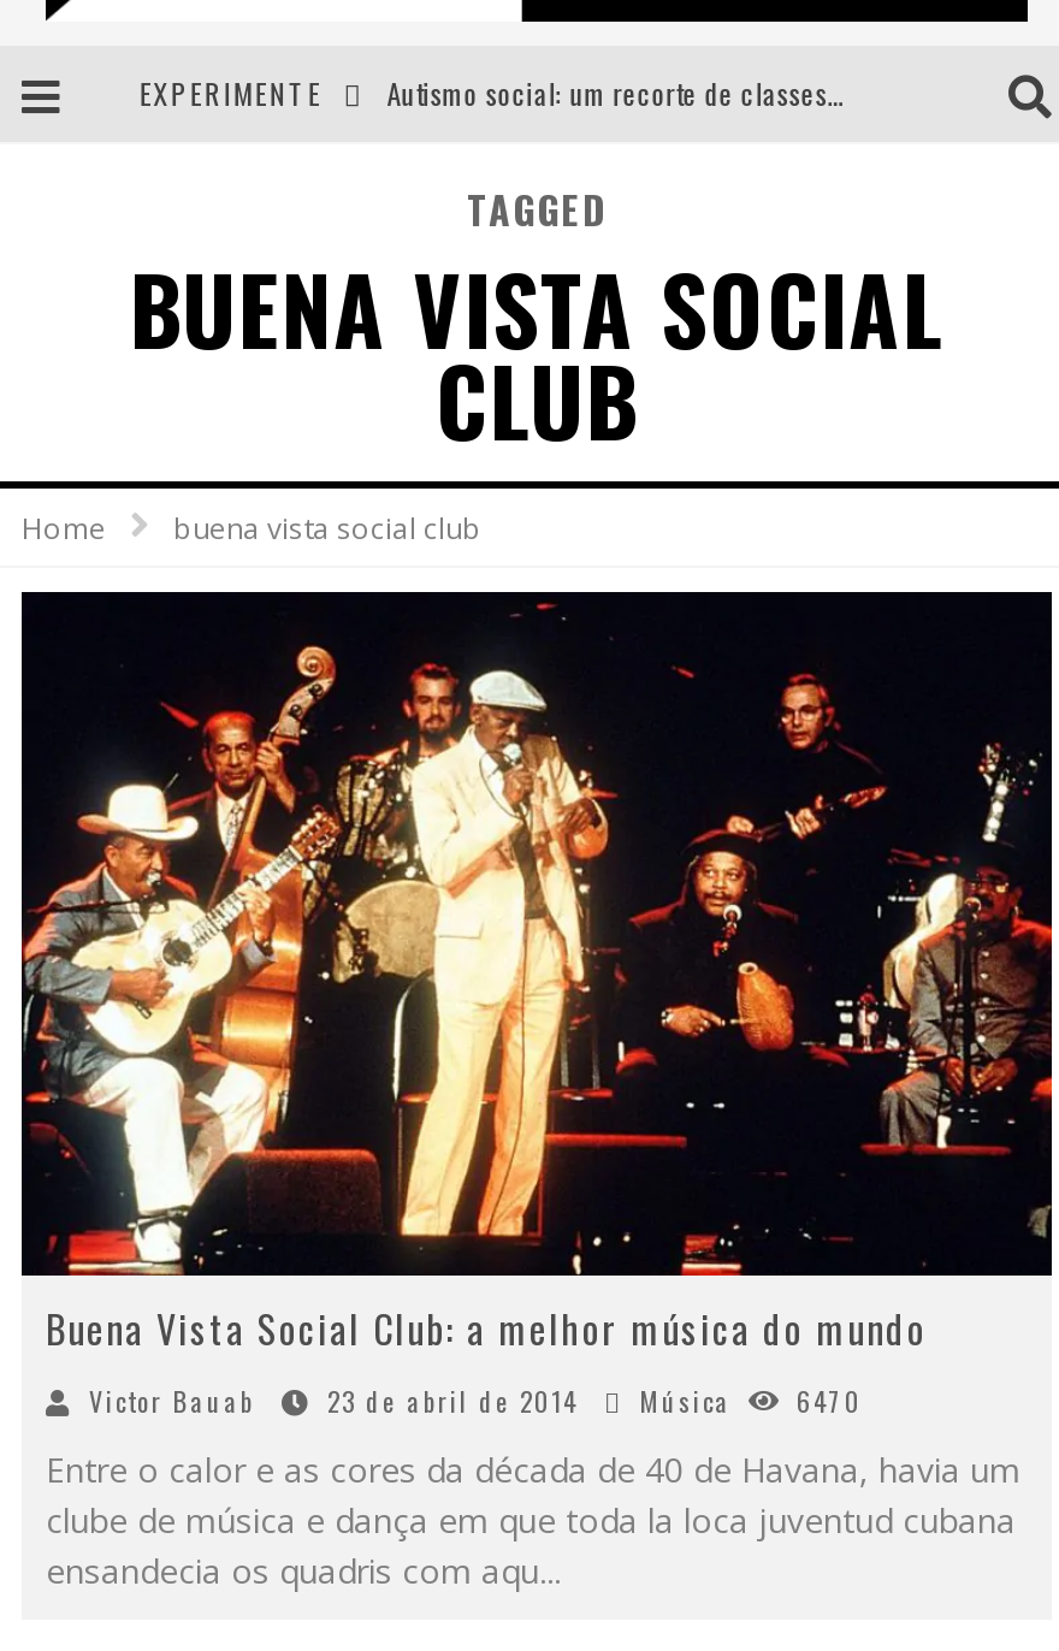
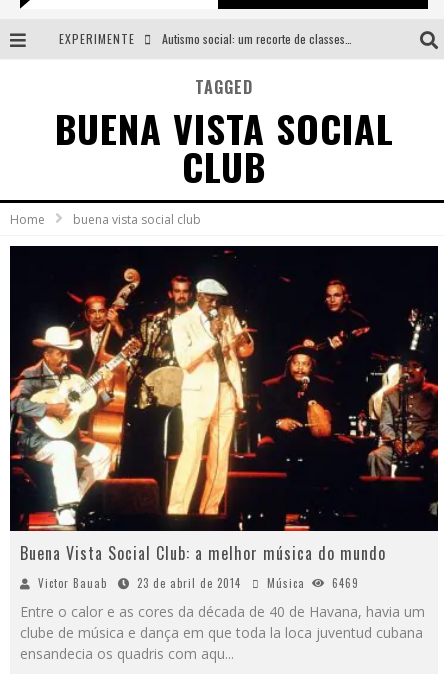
- Victor Bauab 23 de abril de 2014 Música 6470
+ Victor Bauab 23 de abril de 2014 Música 6469
